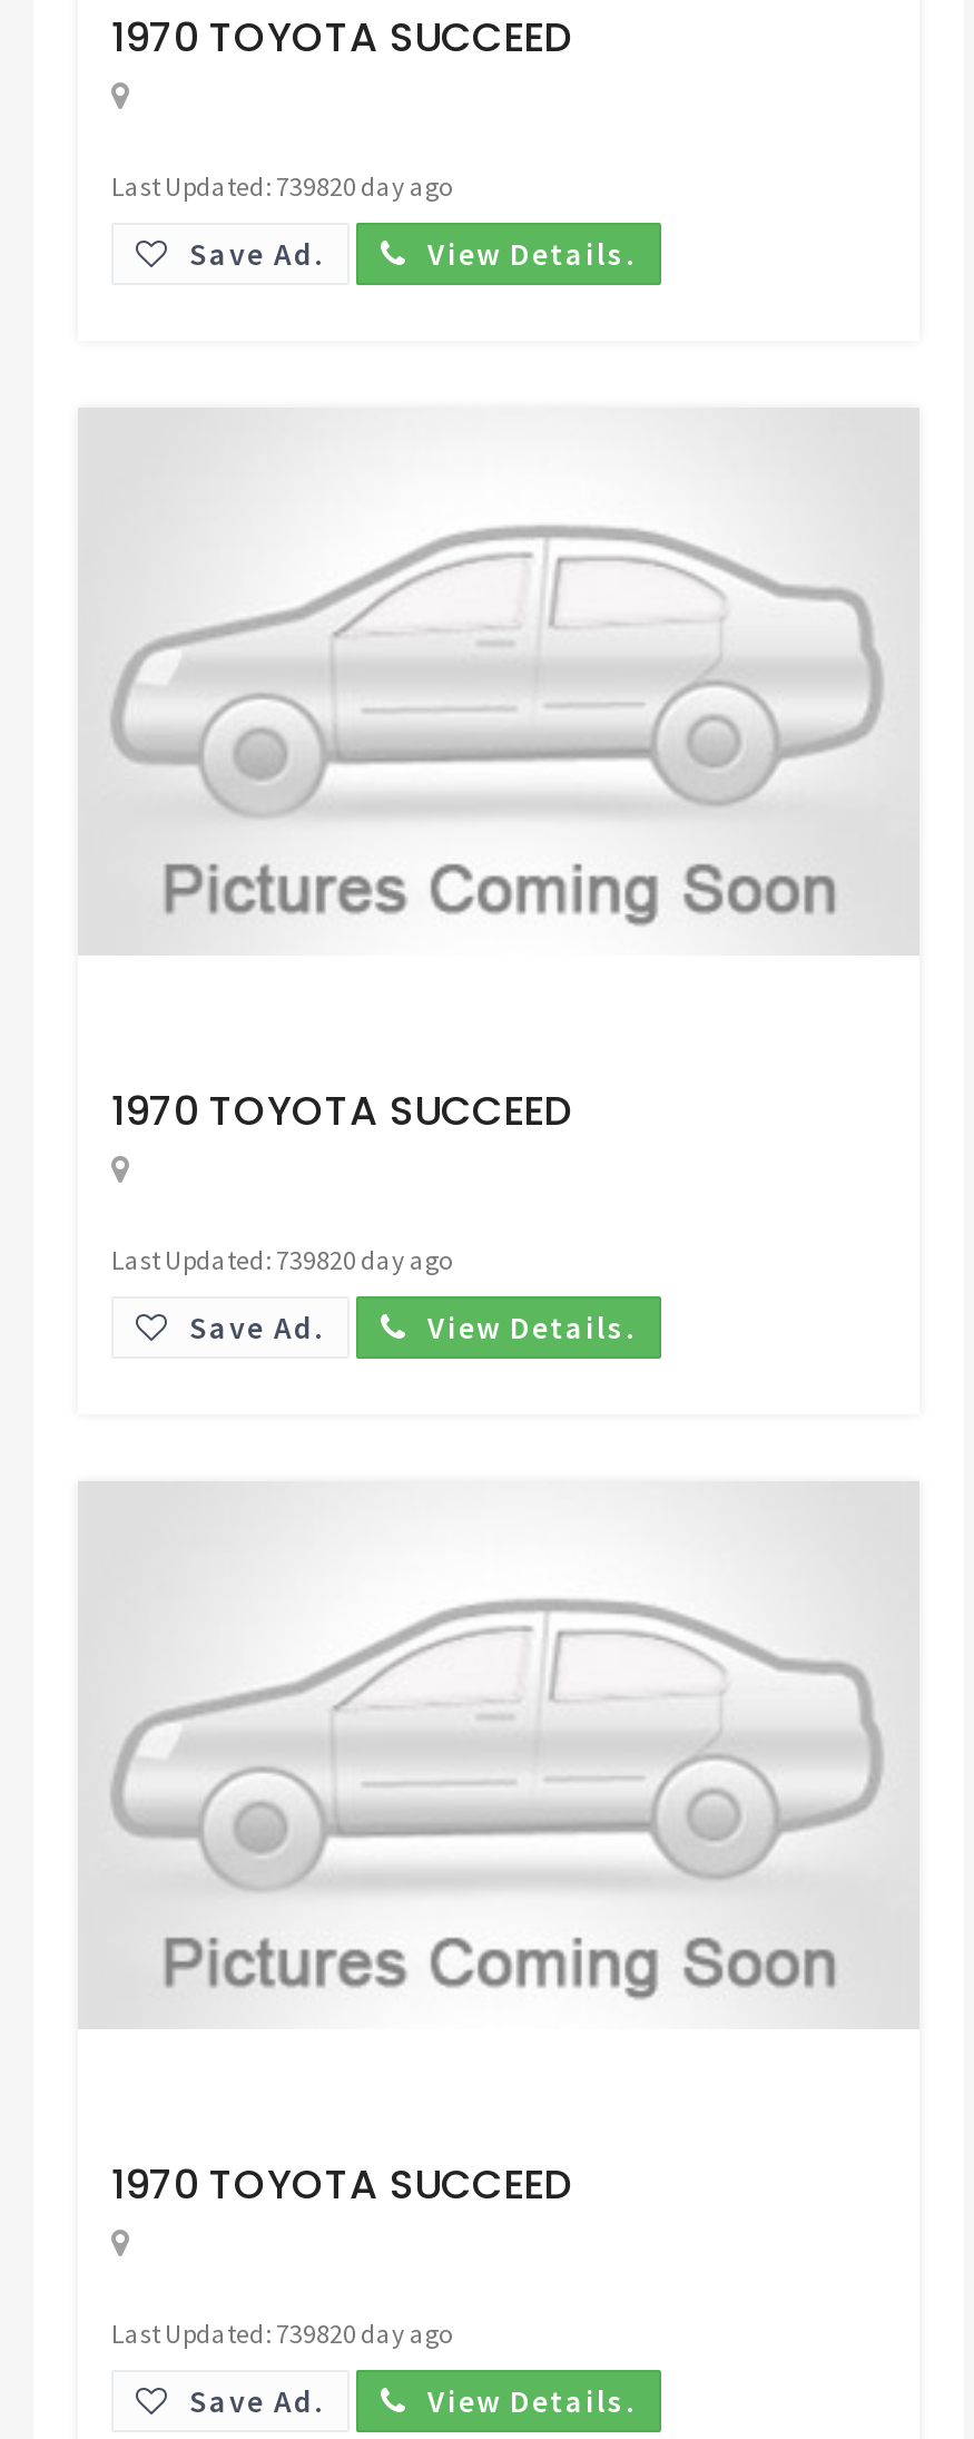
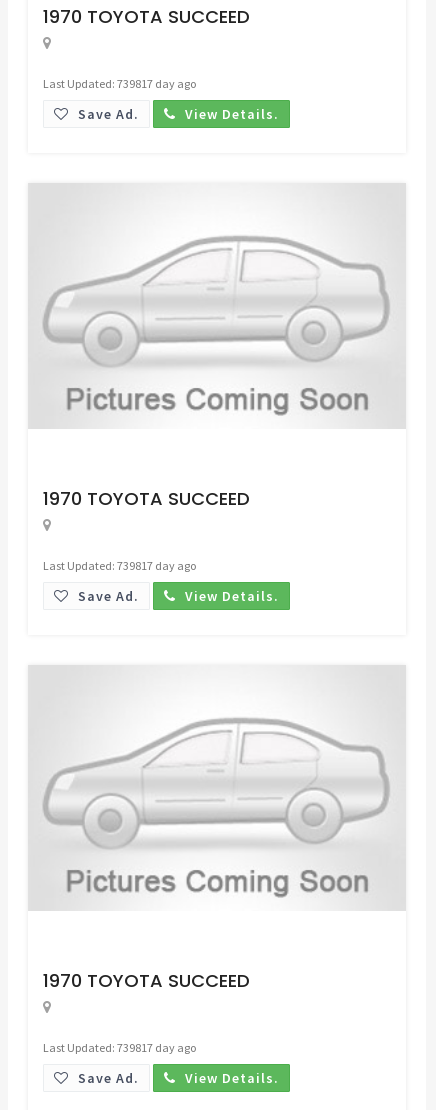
- Last Updated: 739820 day ago
+ Last Updated: 739817 day ago

- Last Updated: 739820 day ago
+ Last Updated: 739817 day ago

- Last Updated: 739820 day ago
+ Last Updated: 739817 day ago
